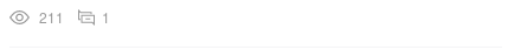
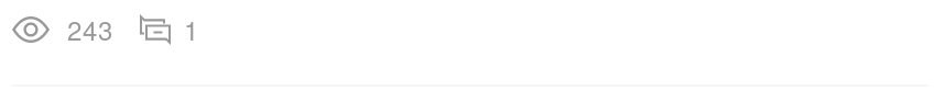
- 211 1
+ 243 1
